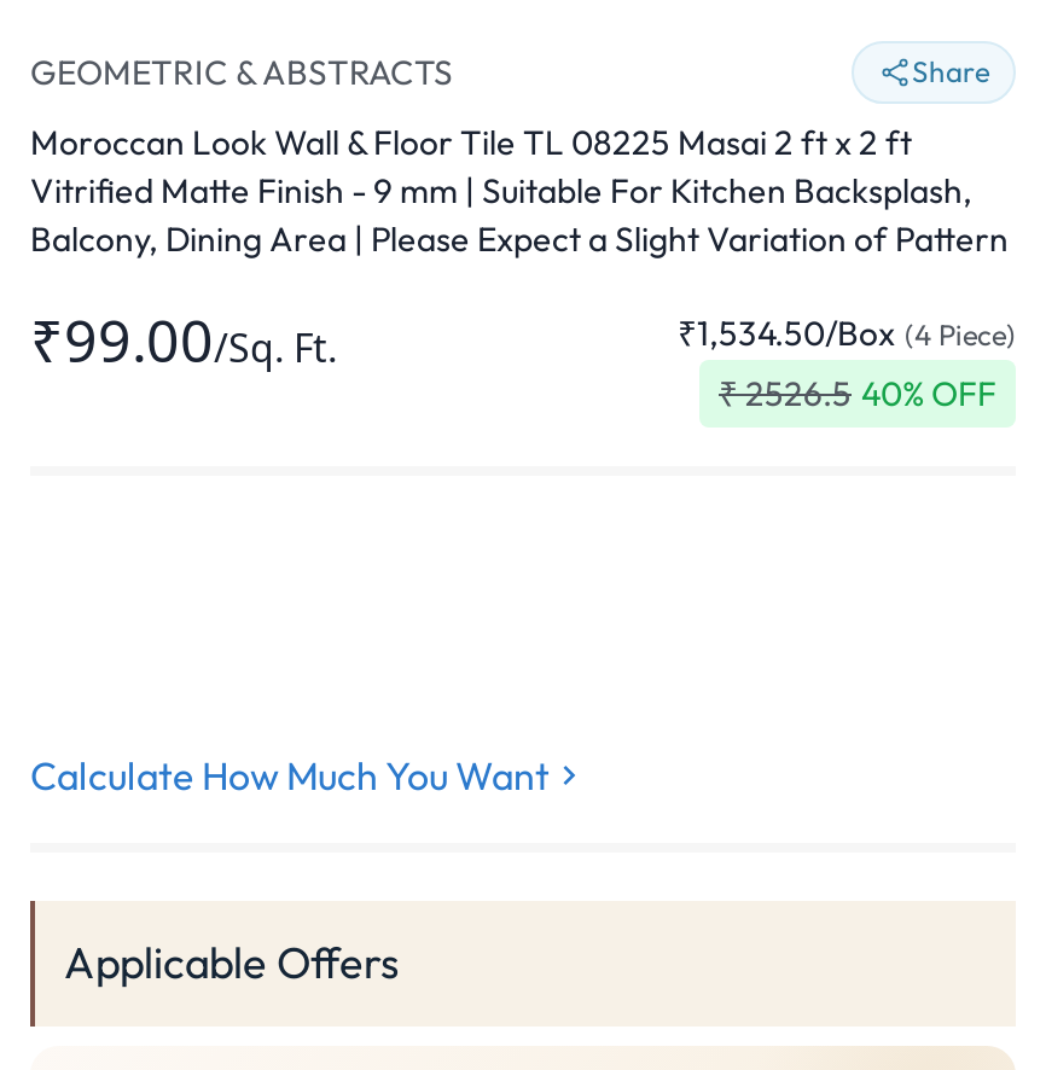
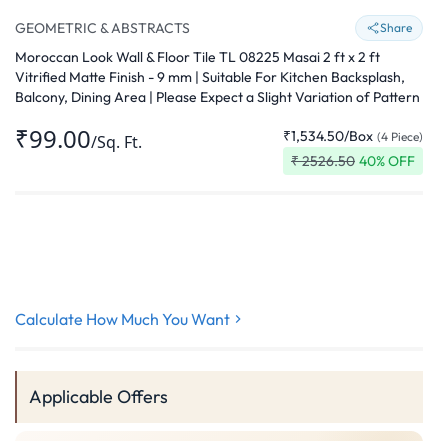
- ₹2526.5 40% OFF
+ ₹2526.50 40% OFF
